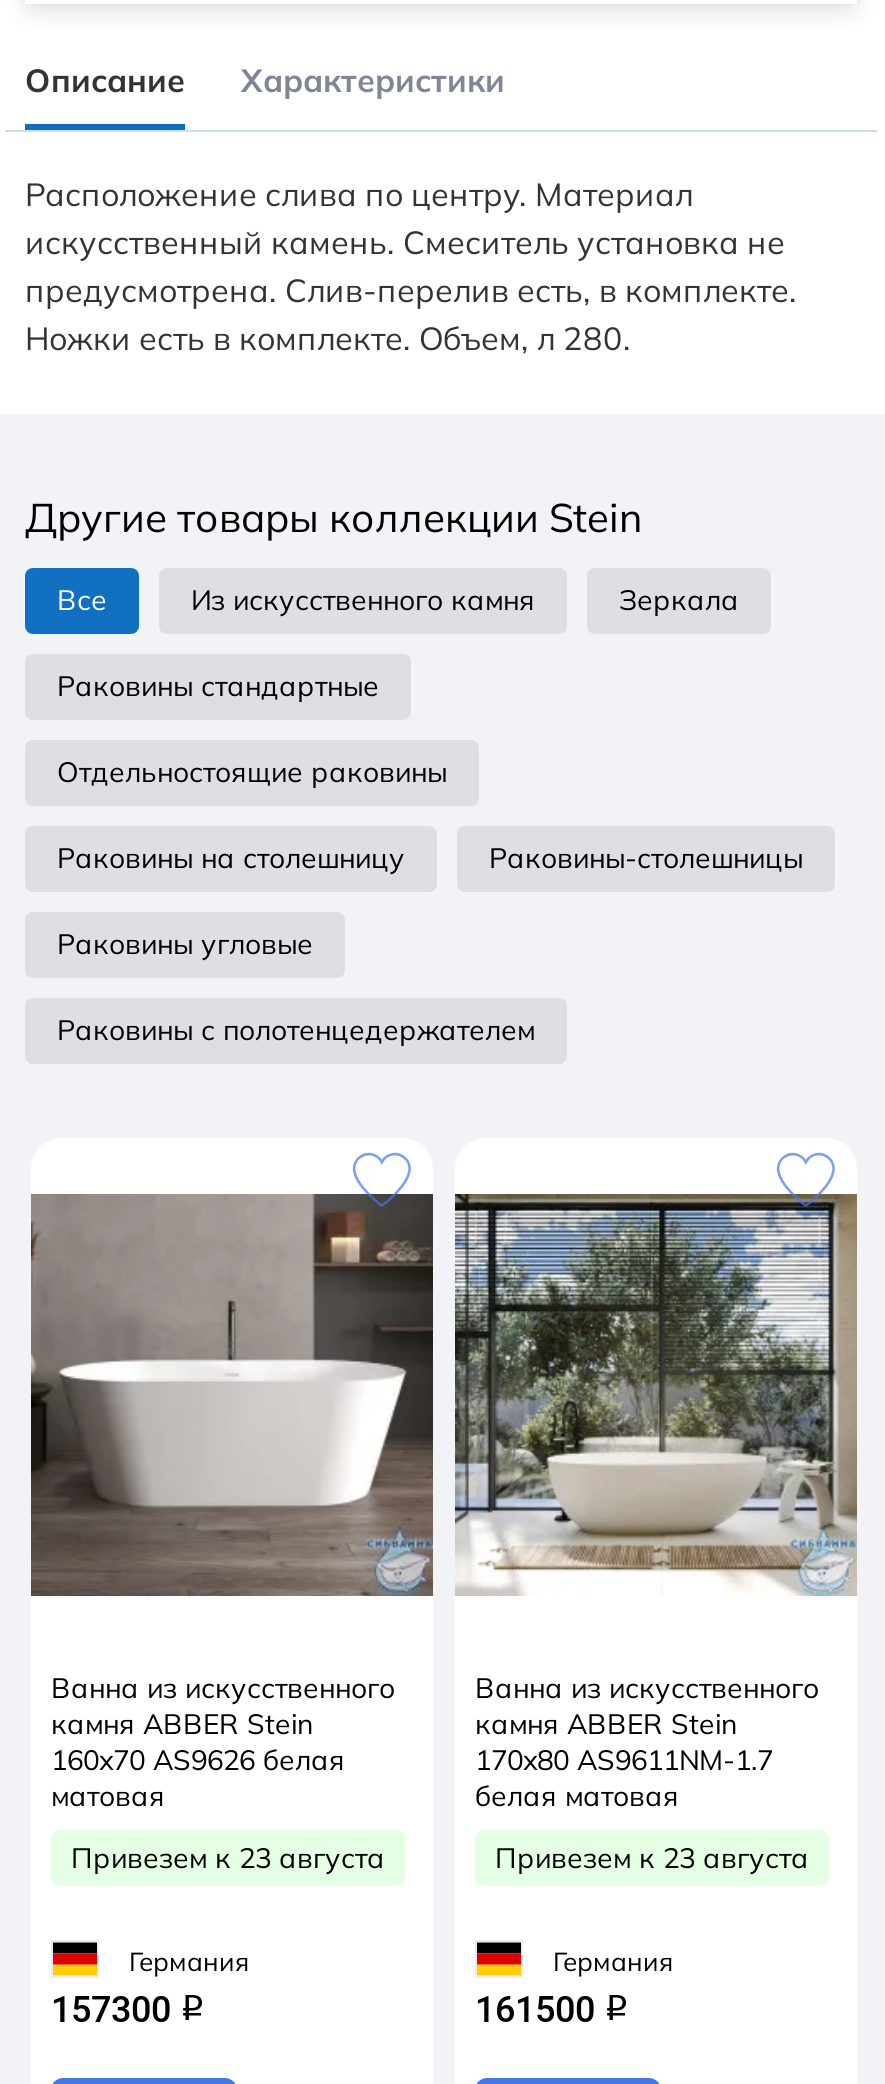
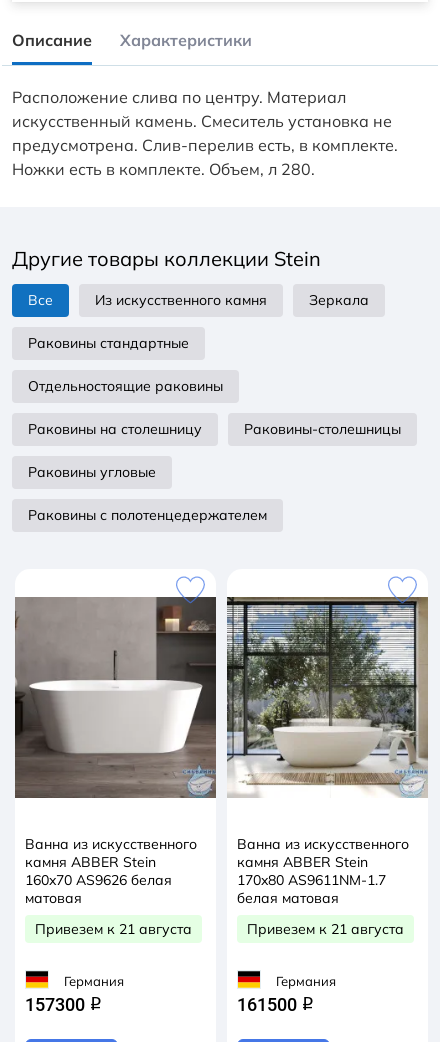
- Привезем к 23 августа
+ Привезем к 21 августа

- Привезем к 23 августа
+ Привезем к 21 августа
